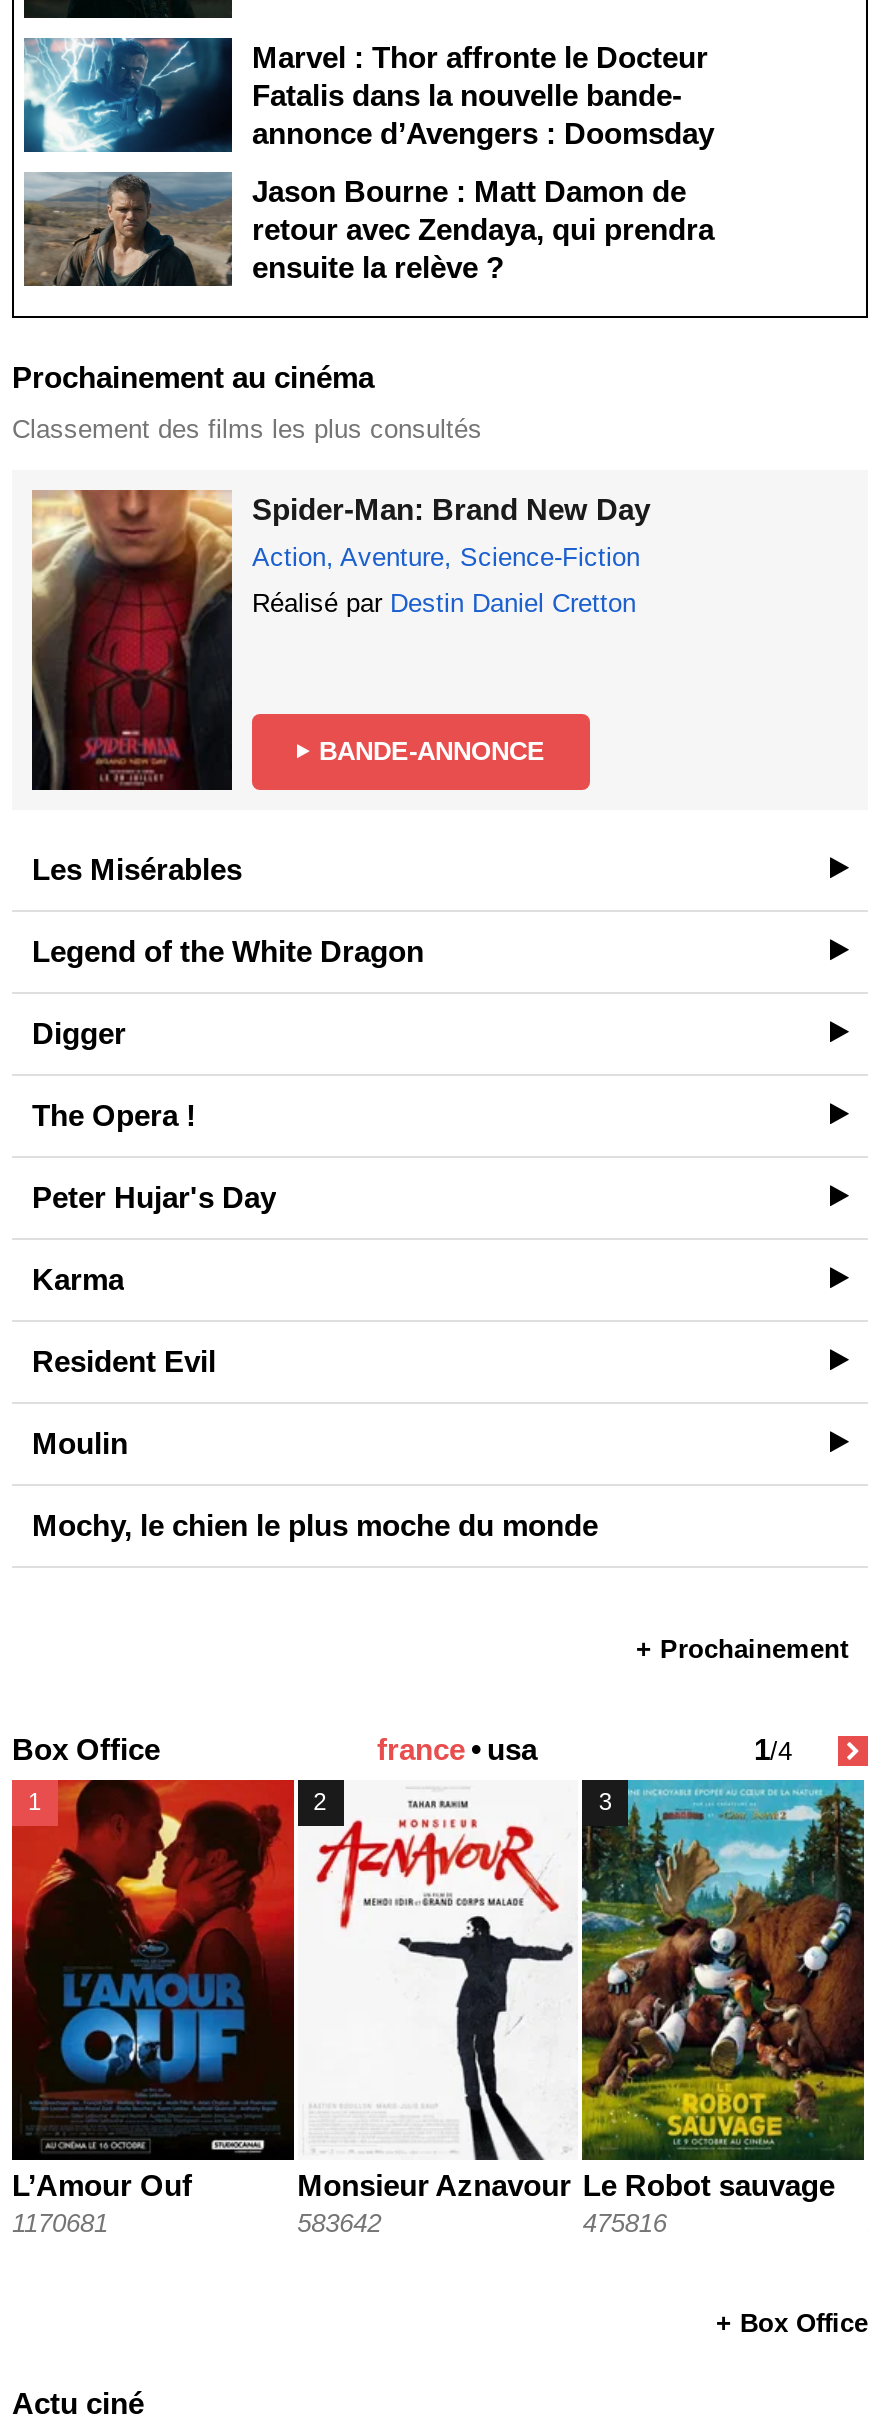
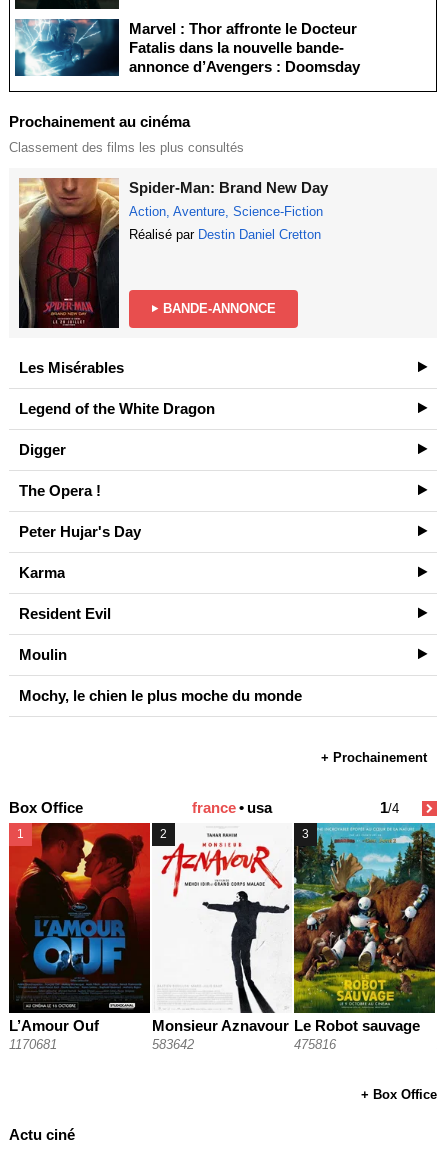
- [image]
- Jason Bourne : Matt Damon de
- retour avec Zendaya, qui prendra
- ensuite la relève ?
